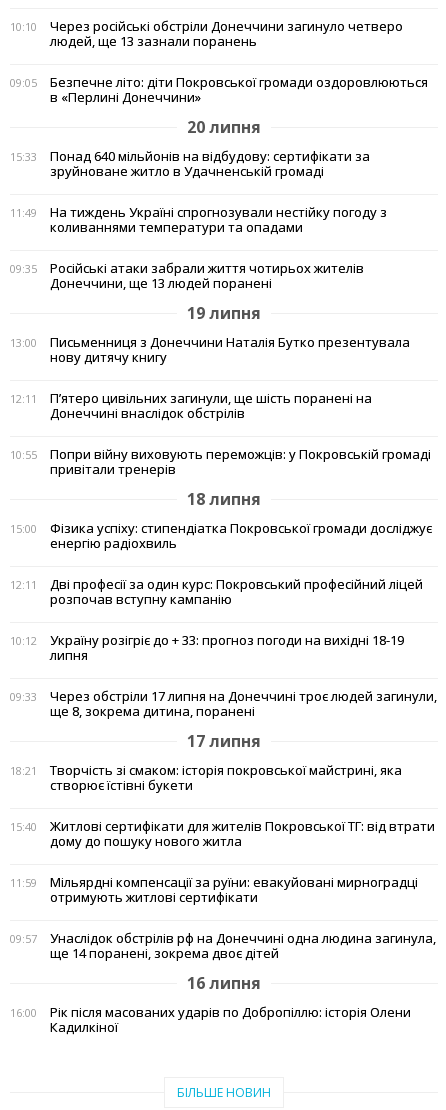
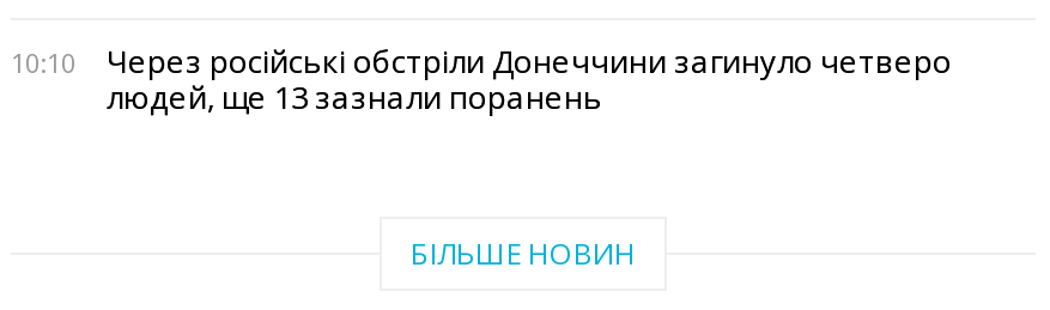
- 09:05
- Безпечне літо: діти Покровської громади оздоровлюються
- в «Перлині Донеччини»
- 20 липня
- 15:33
- Понад 640 мільйонів на відбудову: сертифікати за
- зруйноване житло в Удачненській громаді
- 11:49
- На тиждень Україні спрогнозували нестійку погоду з
- коливаннями температури та опадами
- 09:35
- Російські атаки забрали життя чотирьох жителів
- Донеччини, ще 13 людей поранені
- 19 липня
- 13:00
- Письменниця з Донеччини Наталія Бутко презентувала
- нову дитячу книгу
- 12:11
- П’ятеро цивільних загинули, ще шість поранені на
- Донеччині внаслідок обстрілів
- 10:55
- Попри війну виховують переможців: у Покровській громаді
- привітали тренерів
- 18 липня
- 15:00
- Фізика успіху: стипендіатка Покровської громади досліджує
- енергію радіохвиль
- 12:11
- Дві професії за один курс: Покровський професійний ліцей
- розпочав вступну кампанію
- 10:12
- Україну розігріє до + 33: прогноз погоди на вихідні 18-19
- липня
- 09:33
- Через обстріли 17 липня на Донеччині троє людей загинули,
- ще 8, зокрема дитина, поранені
- 17 липня
- 18:21
- Творчість зі смаком: історія покровської майстрині, яка
- створює їстівні букети
- 15:40
- Житлові сертифікати для жителів Покровської ТГ: від втрати
- дому до пошуку нового житла
- 11:59
- Мільярдні компенсації за руїни: евакуйовані мирноградці
- отримують житлові сертифікати
- 09:57
- Унаслідок обстрілів рф на Донеччині одна людина загинула,
- ще 14 поранені, зокрема двоє дітей
- 16 липня
- 16:00
- Рік після масованих ударів по Добропіллю: історія Олени
- Кадилкіної
